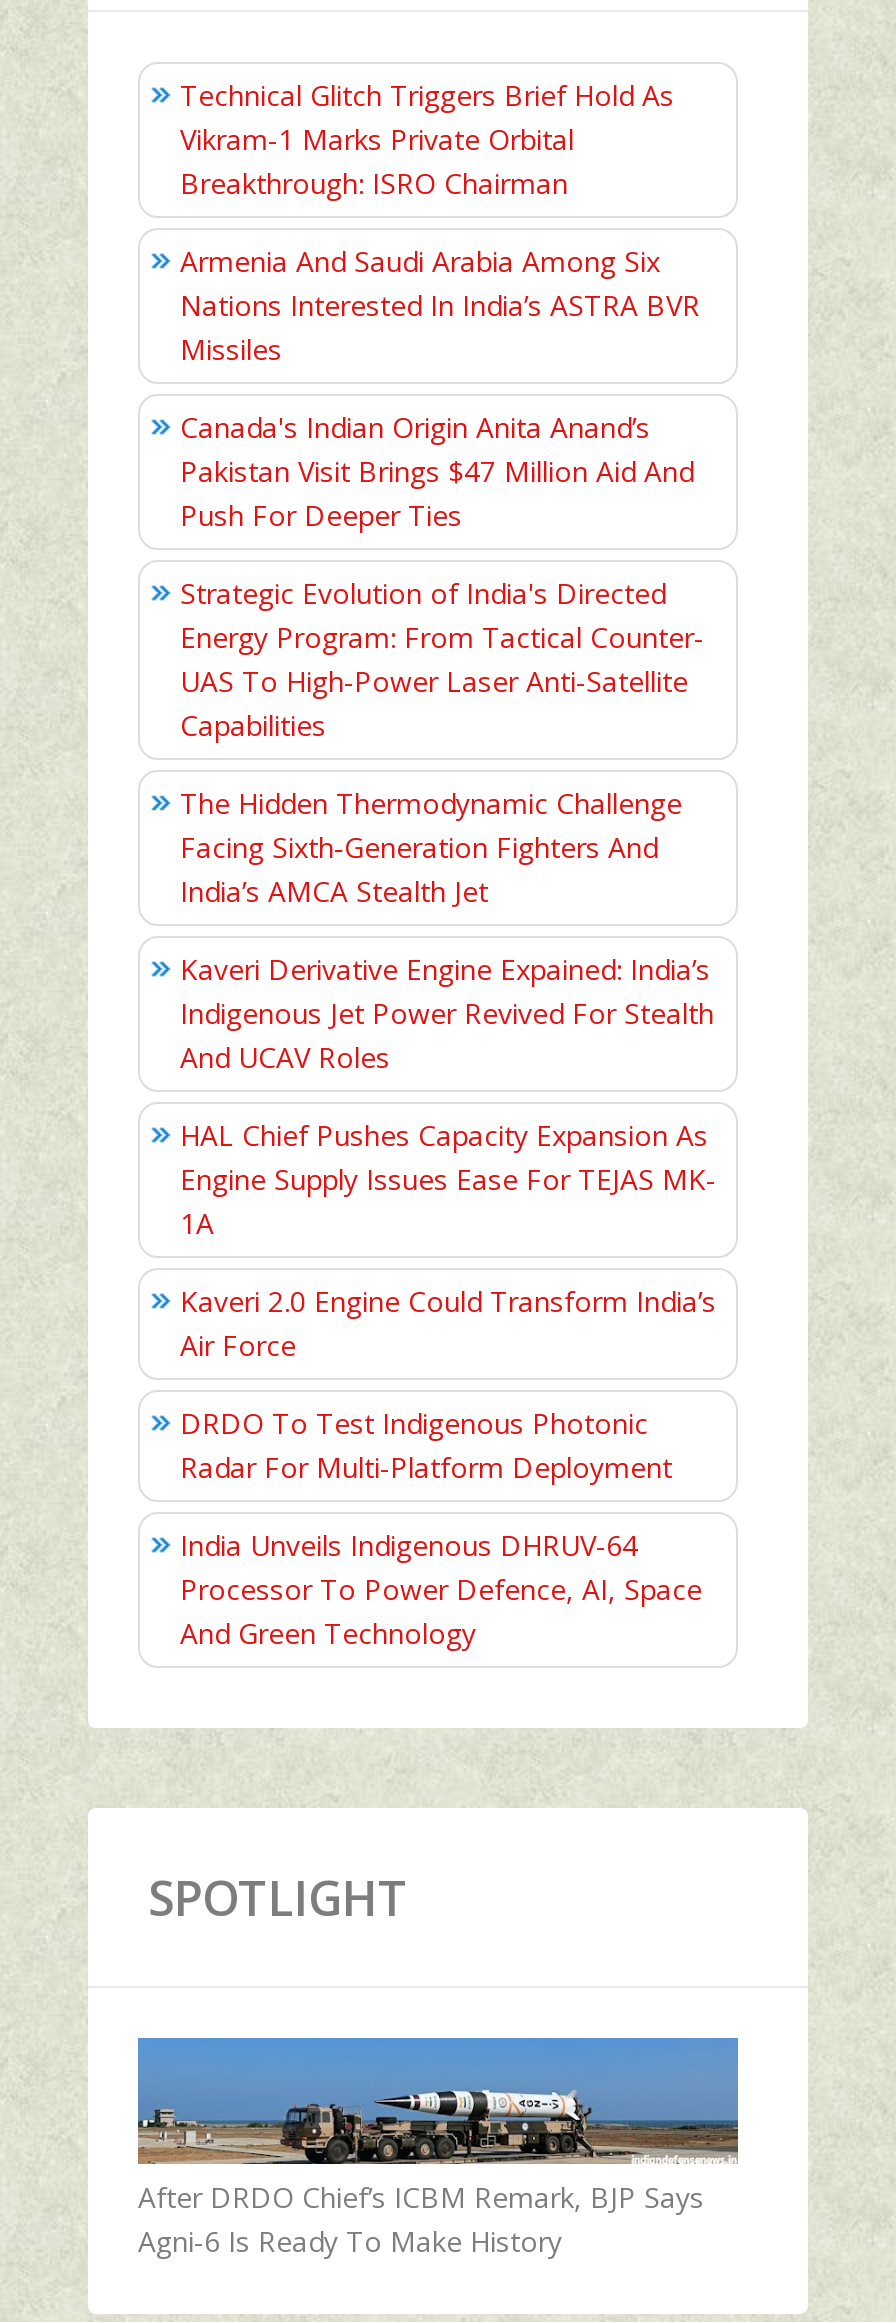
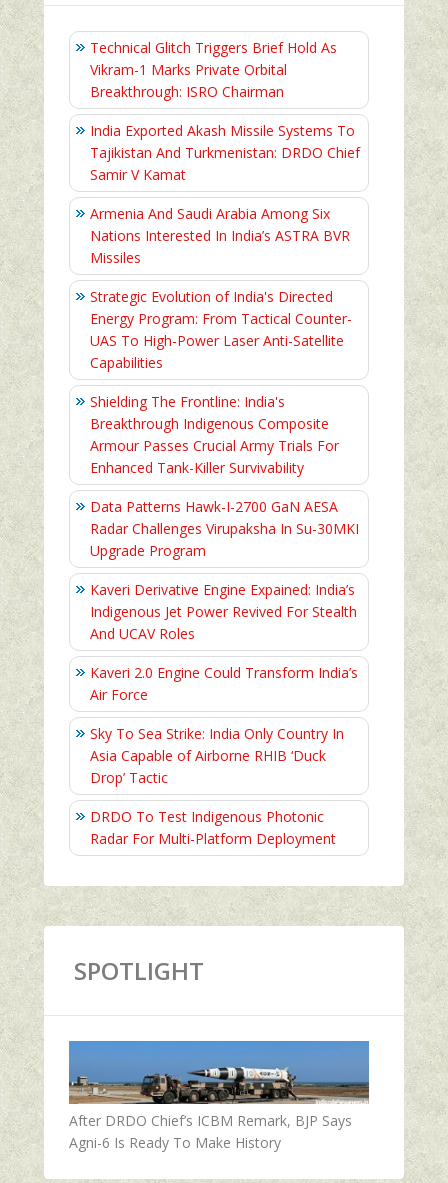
+ India Exported Akash Missile Systems To
+ Tajikistan And Turkmenistan: DRDO Chief
+ Samir V Kamat

moved down: Armenia And Saudi Arabia Among Six | Nations Interested In India’s ASTRA BVR | Missiles

- Canada's Indian Origin Anita Anand’s
- Pakistan Visit Brings $47 Million Aid And
- Push For Deeper Ties

- The Hidden Thermodynamic Challenge
- Facing Sixth‑Generation Fighters And
- India’s AMCA Stealth Jet
+ Shielding The Frontline: India's
+ Breakthrough Indigenous Composite
+ Armour Passes Crucial Army Trials For
+ Enhanced Tank-Killer Survivability
+ Data Patterns Hawk-I-2700 GaN AESA
+ Radar Challenges Virupaksha In Su-30MKI
+ Upgrade Program

moved down: Kaveri Derivative Engine Expained: India’s | Indigenous Jet Power Revived For Stealth | And UCAV Roles

- HAL Chief Pushes Capacity Expansion As
- Engine Supply Issues Ease For TEJAS MK-
- 1A

+ Sky To Sea Strike: India Only Country In
+ Asia Capable of Airborne RHIB ‘Duck
+ Drop’ Tactic

moved down: DRDO To Test Indigenous Photonic | Radar For Multi-Platform Deployment

- India Unveils Indigenous DHRUV-64
- Processor To Power Defence, AI, Space
- And Green Technology
